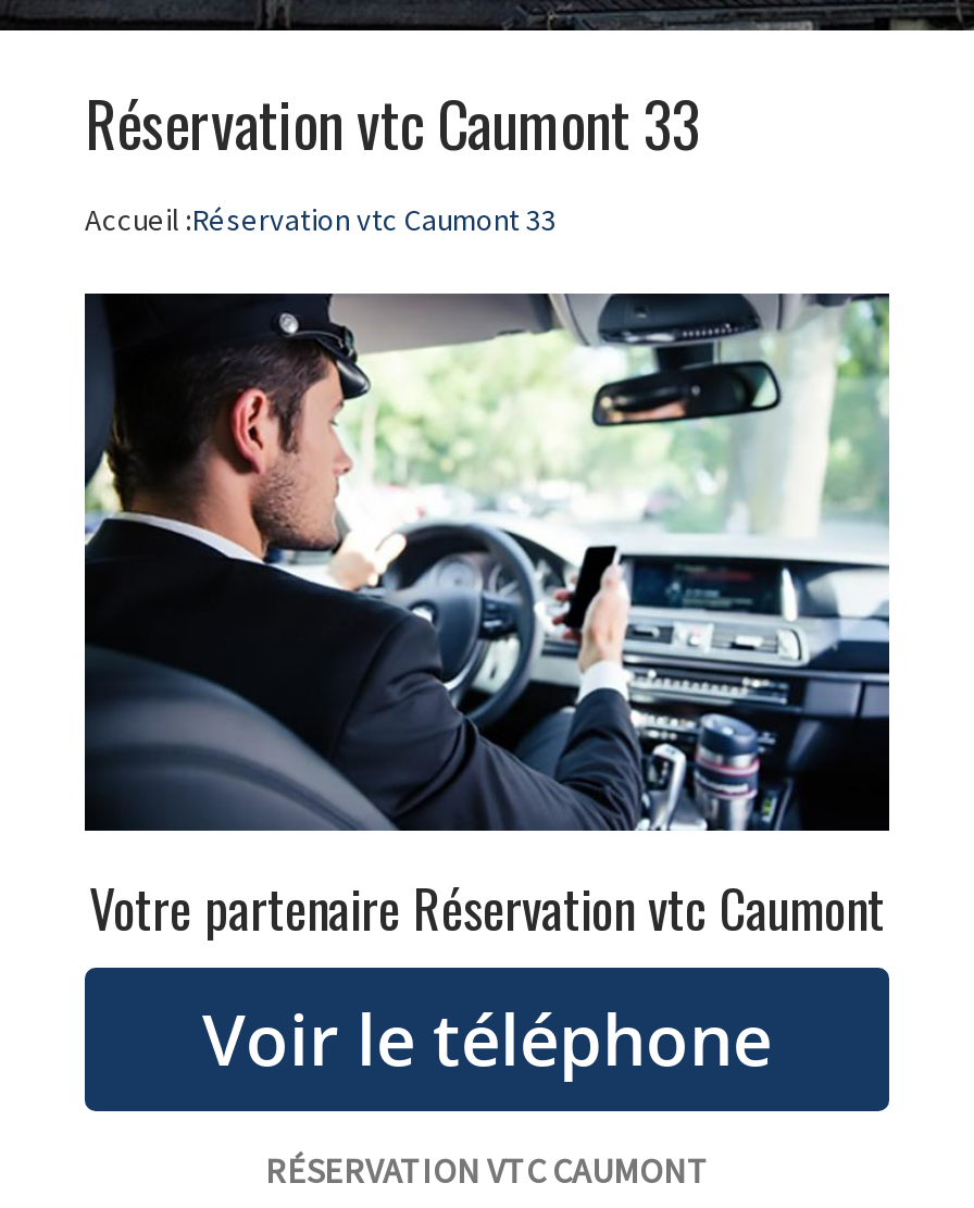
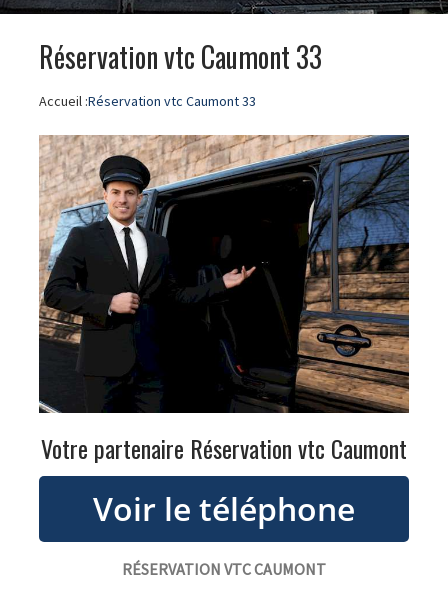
- [image]
+ [image]
